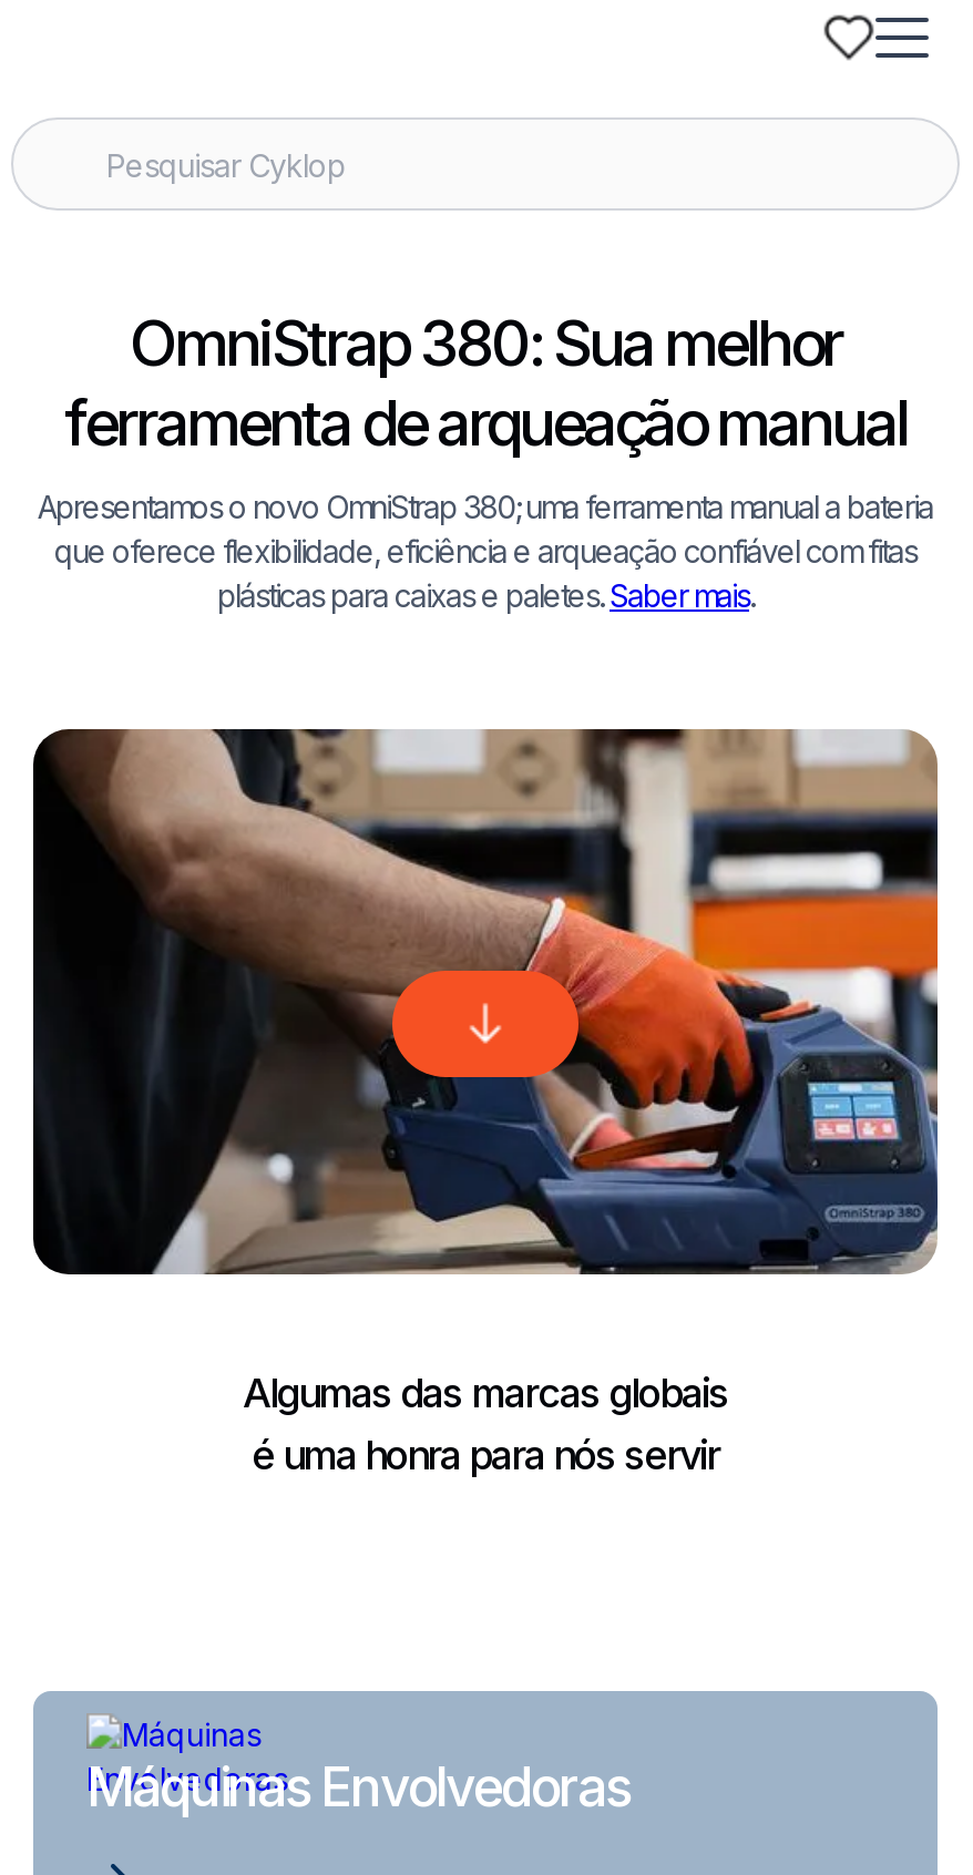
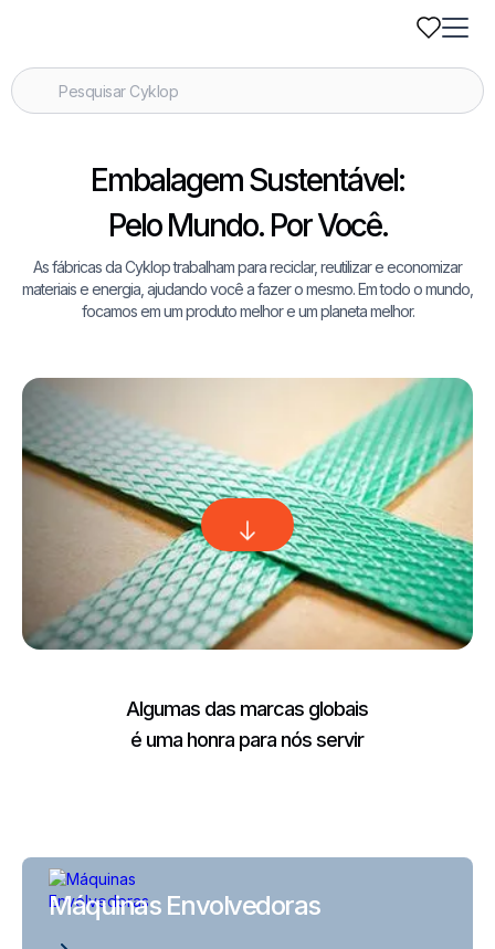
- OmniStrap 380: Sua melhor
- ferramenta de arqueação manual
- Apresentamos o novo OmniStrap 380; uma ferramenta manual a bateria
- que oferece flexibilidade, eficiência e arqueação confiável com fitas
- plásticas para caixas e paletes. Saber mais
+ Embalagem Sustentável:
+ Pelo Mundo. Por Você.
+ As fábricas da Cyklop trabalham para reciclar, reutilizar e economizar
+ materiais e energia, ajudando você a fazer o mesmo. Em todo o mundo,
+ focamos em um produto melhor e um planeta melhor.

- [image]
+ [image]
